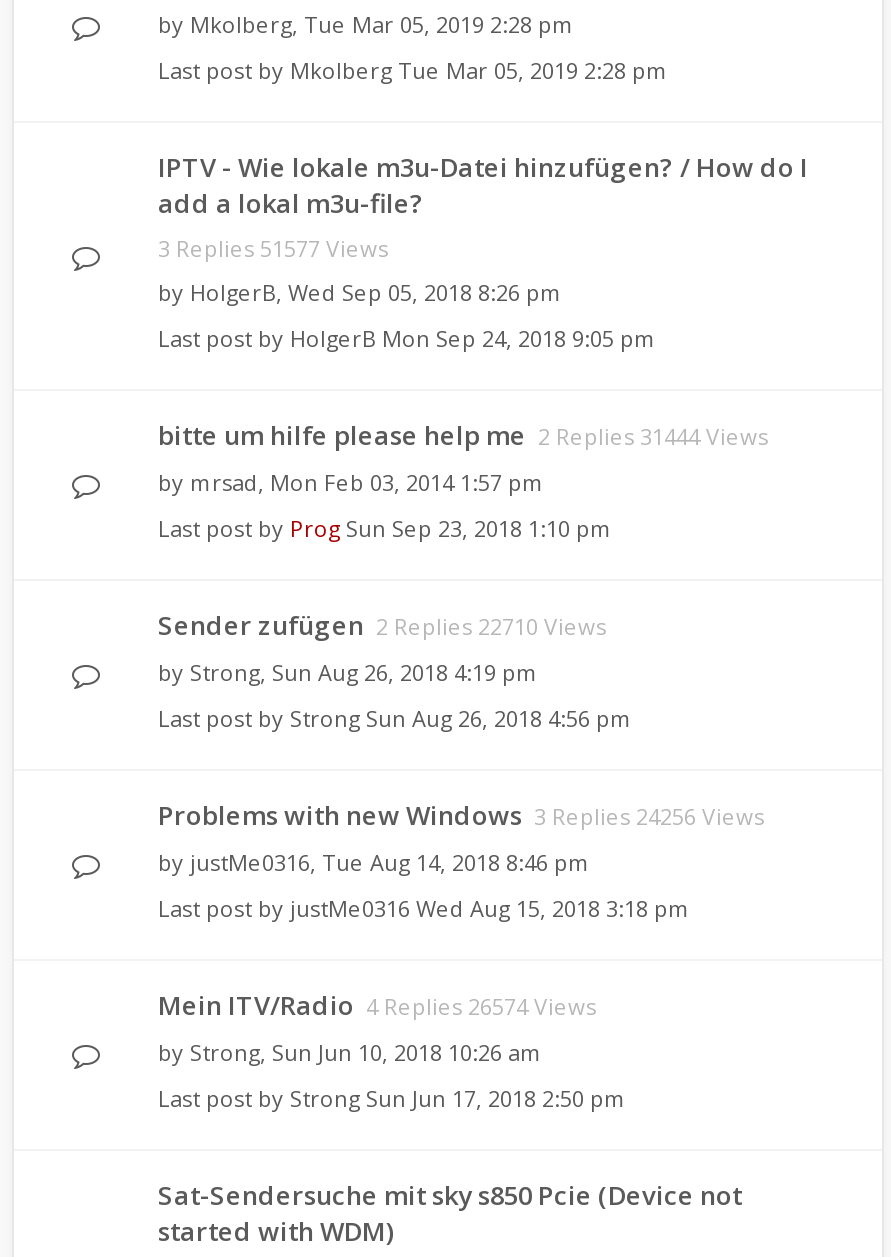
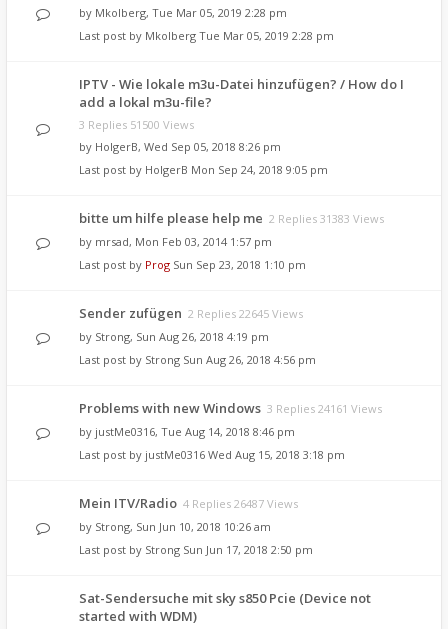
- 3 Replies 51577 Views
+ 3 Replies 51500 Views

- bitte um hilfe please help me 2 Replies 31444 Views
+ bitte um hilfe please help me 2 Replies 31383 Views

- Sender zufügen 2 Replies 22710 Views
+ Sender zufügen 2 Replies 22645 Views

- Problems with new Windows 3 Replies 24256 Views
+ Problems with new Windows 3 Replies 24161 Views

- Mein ITV/Radio 4 Replies 26574 Views
+ Mein ITV/Radio 4 Replies 26487 Views
